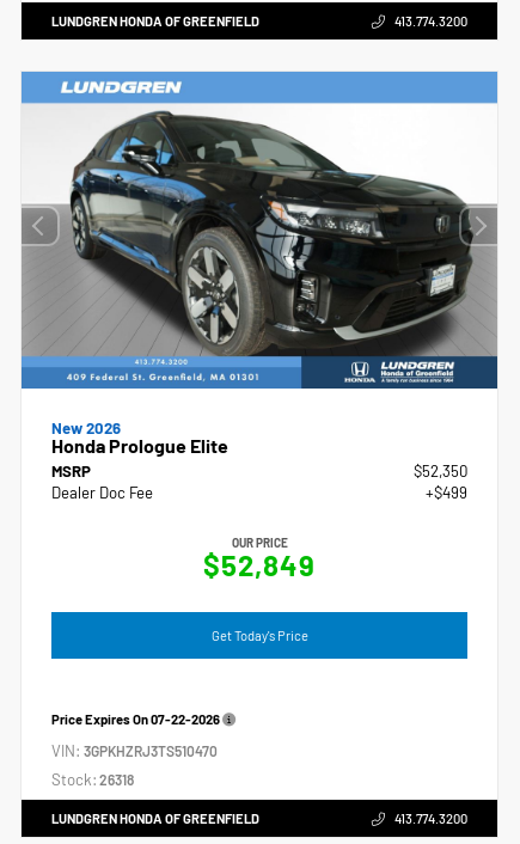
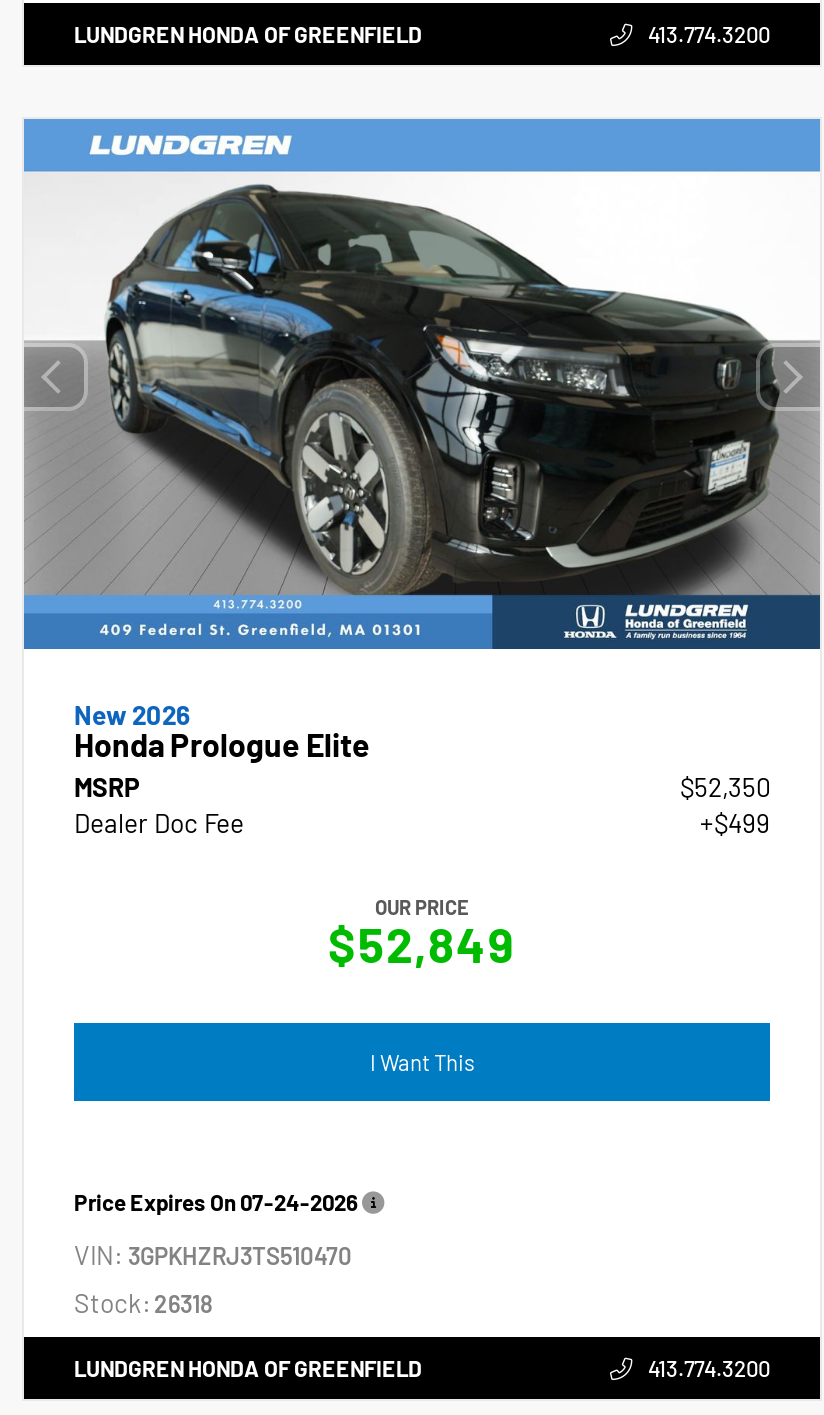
- Get Today's Price
+ I Want This

- Price Expires On 07-22-2026
+ Price Expires On 07-24-2026
